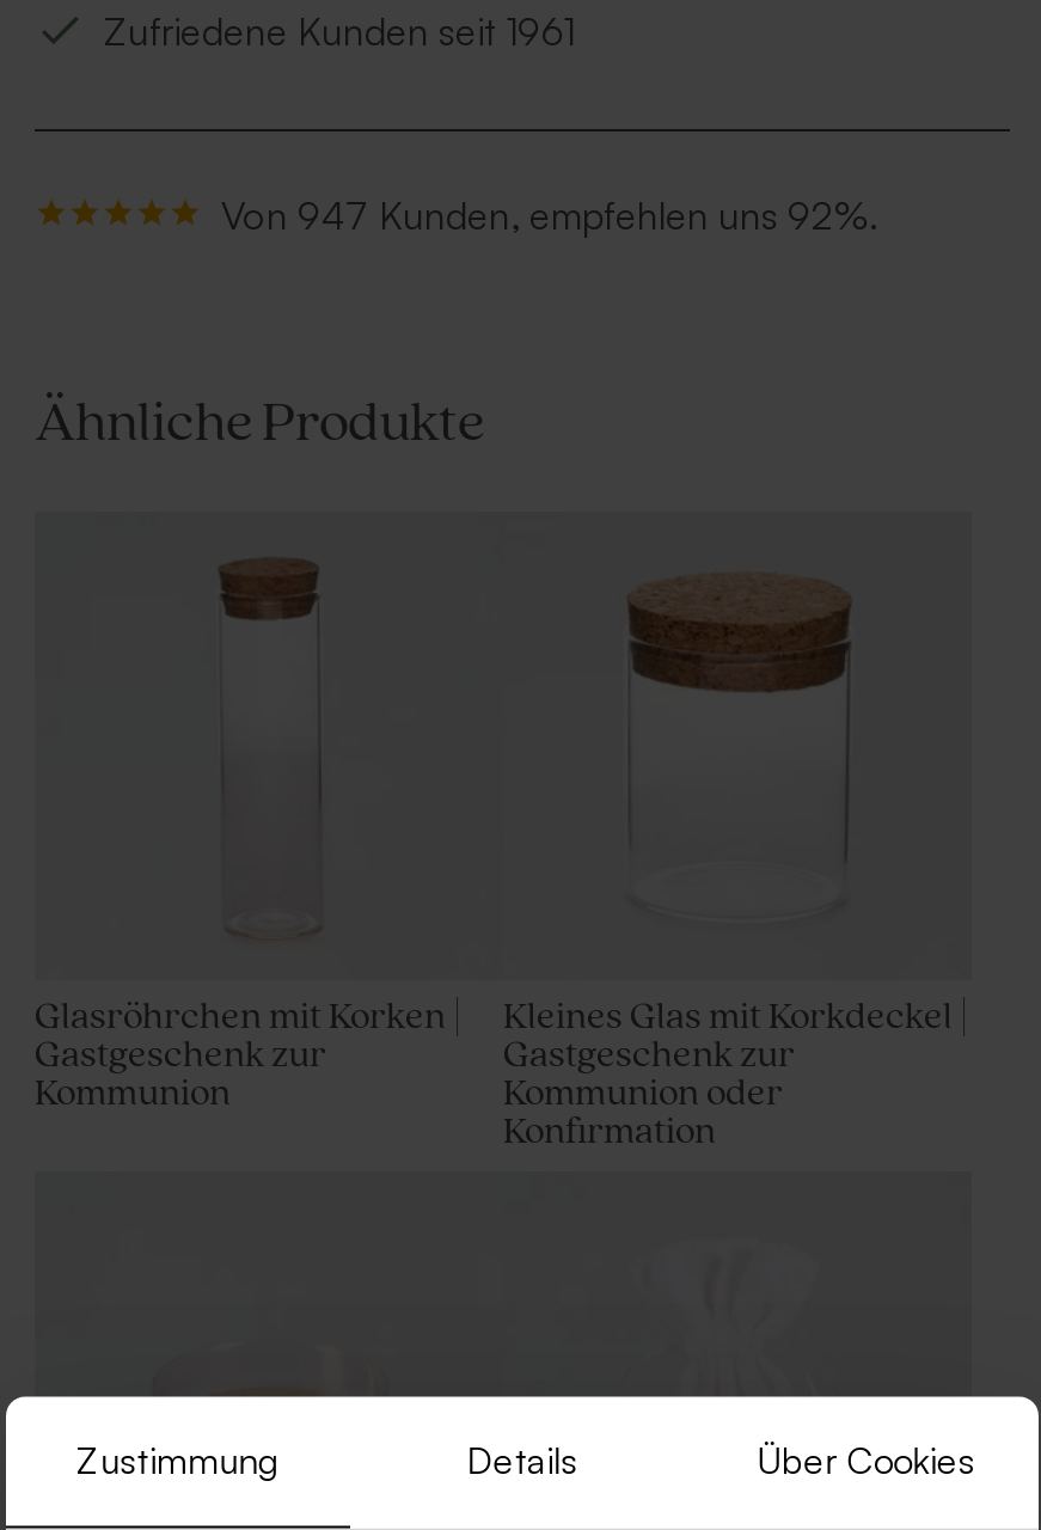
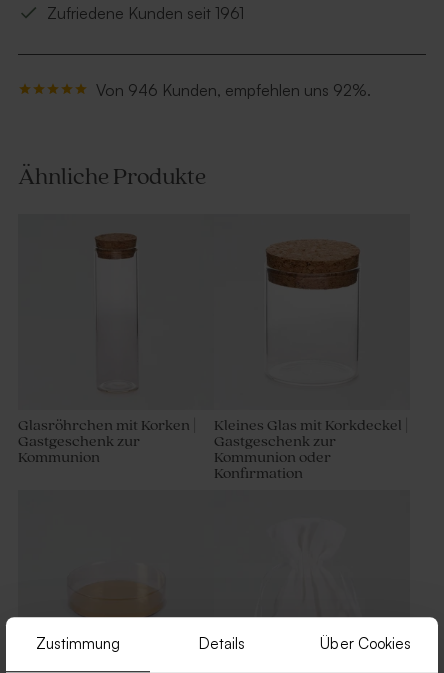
- Von 947 Kunden, empfehlen uns 92%.
+ Von 946 Kunden, empfehlen uns 92%.
